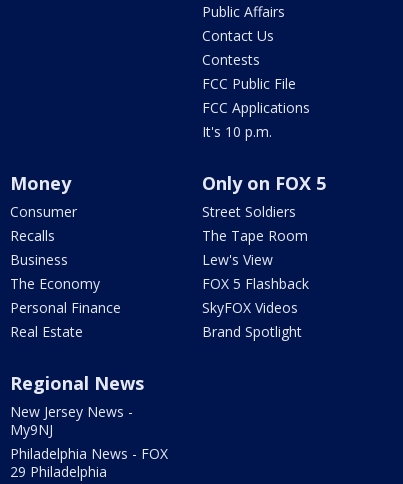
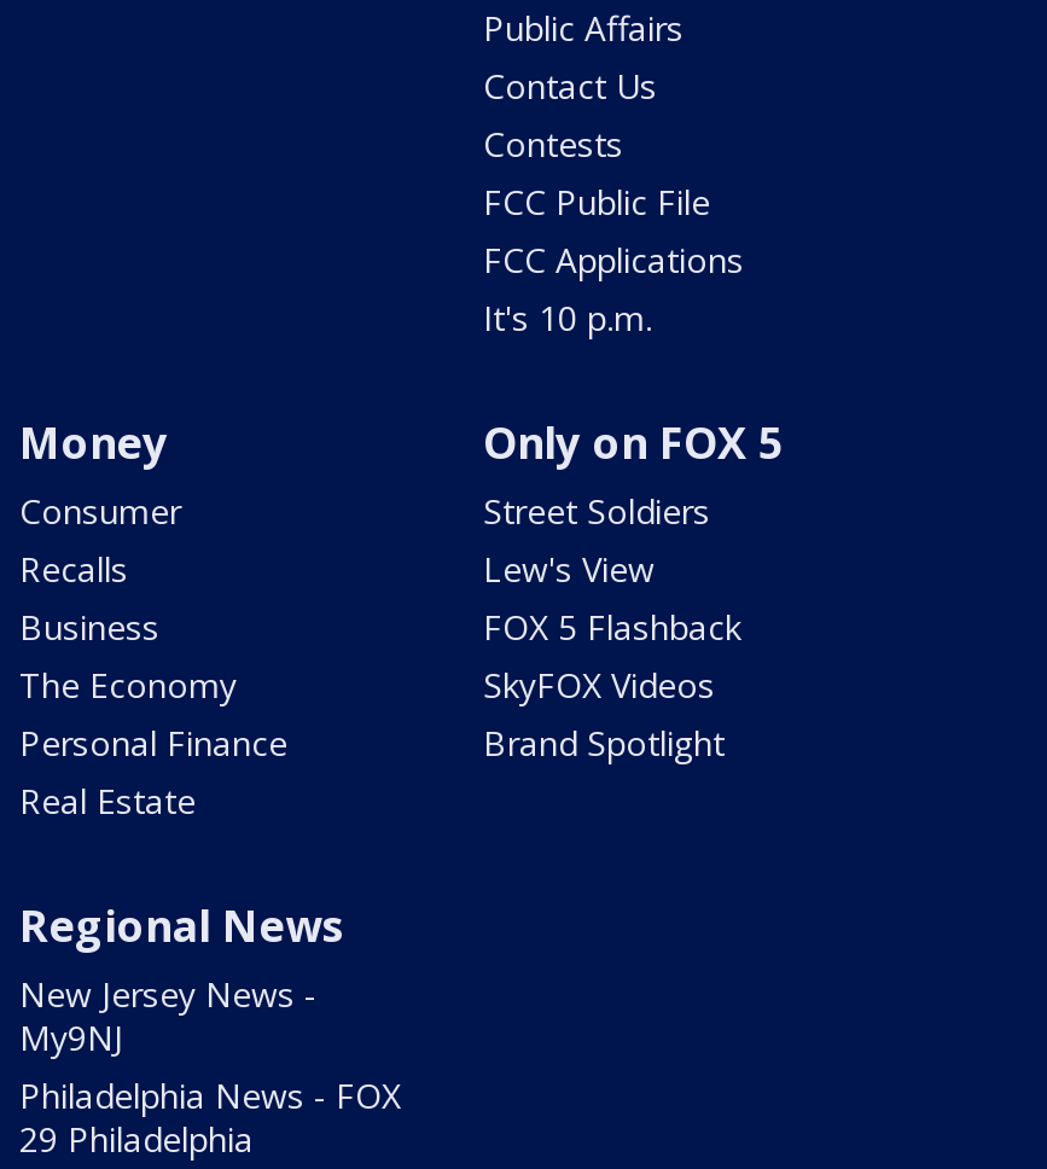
- The Tape Room

moved up: Lew's View | FOX 5 Flashback | SkyFOX Videos | Brand Spotlight
